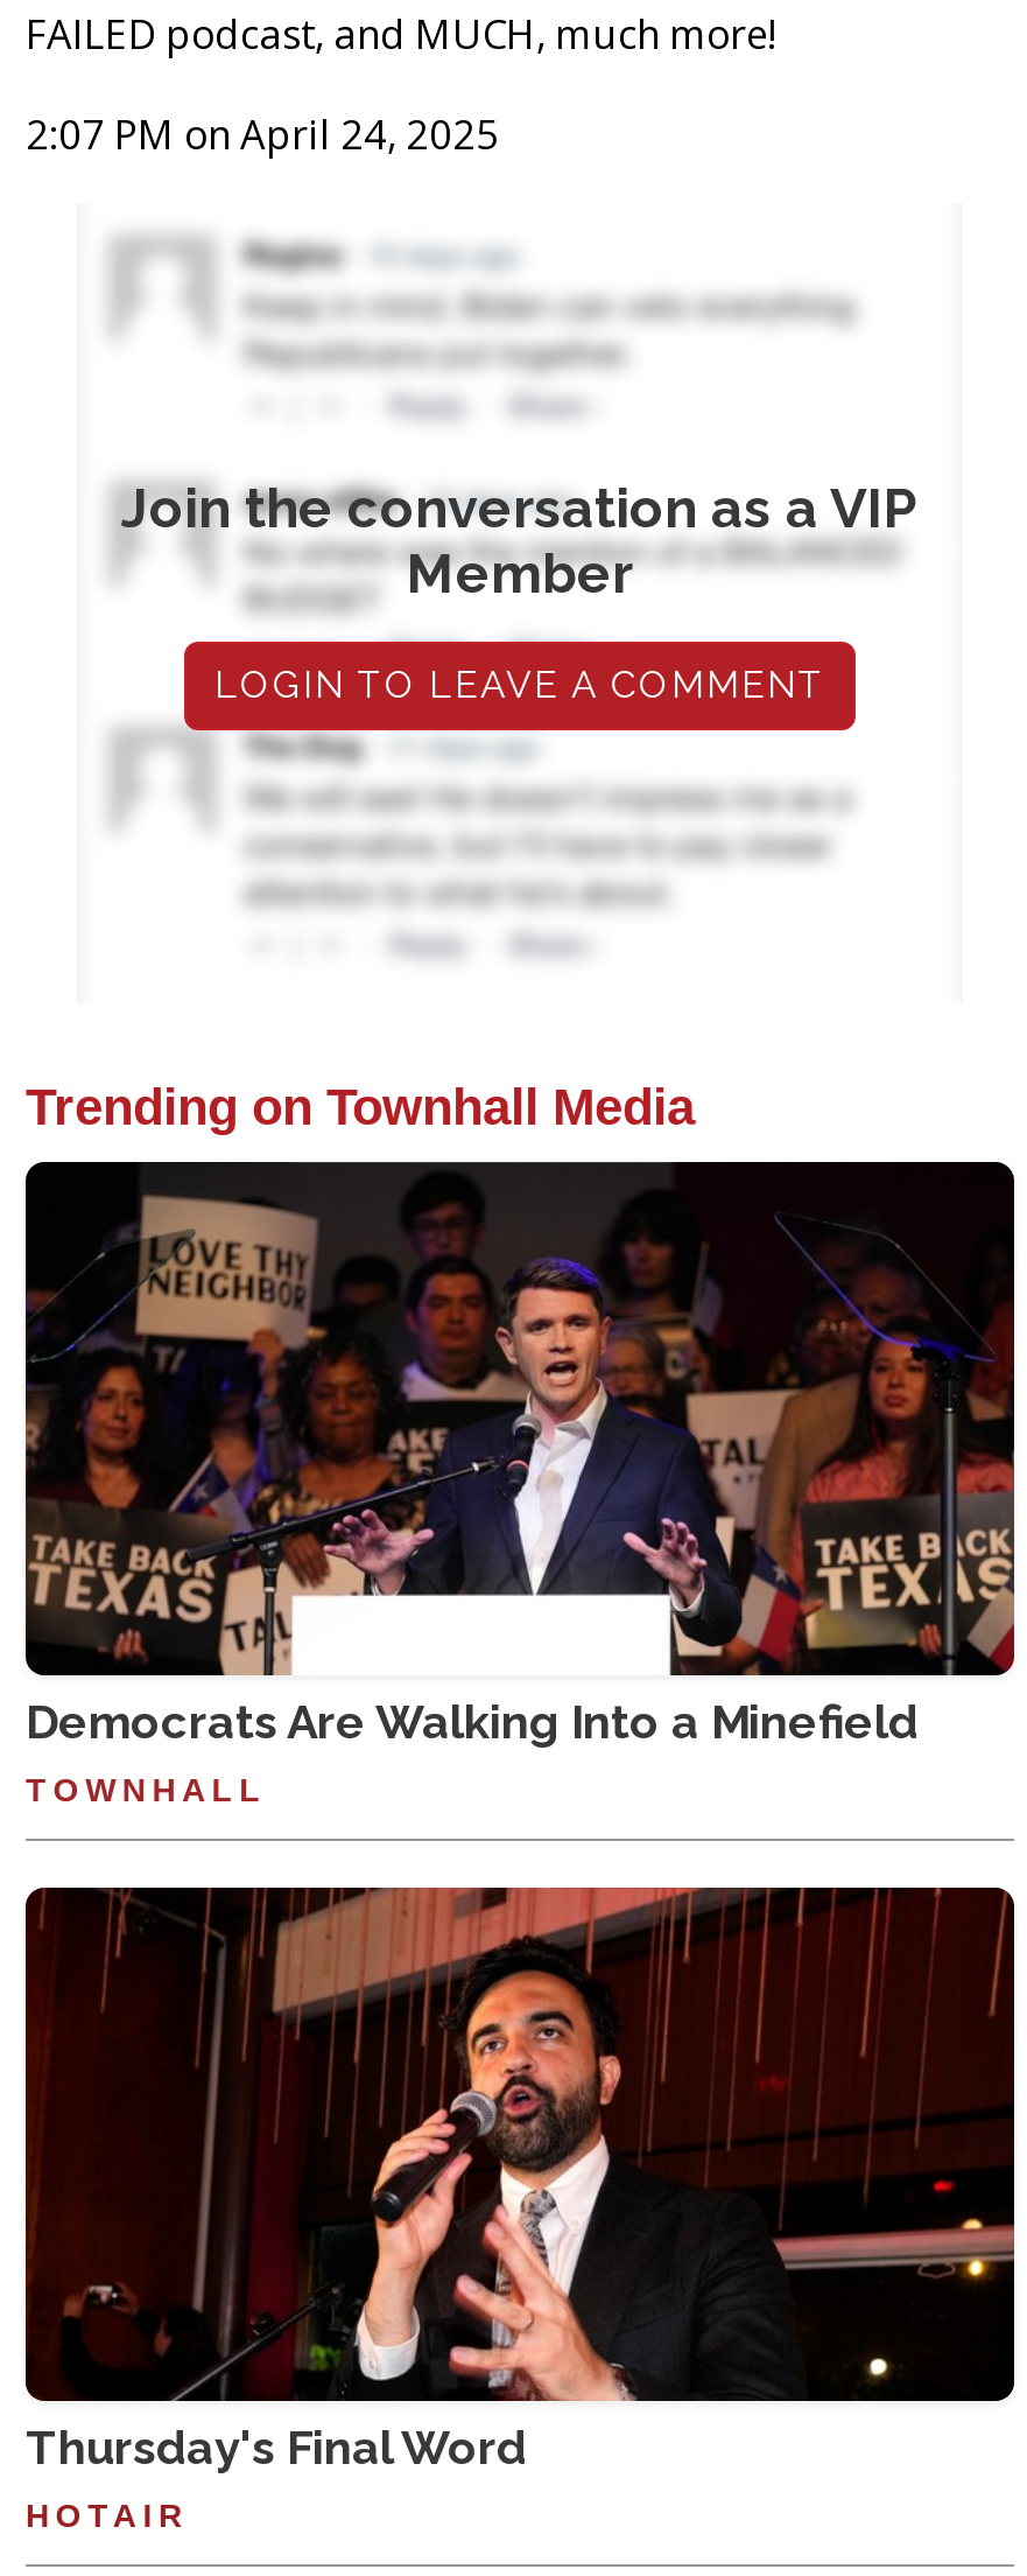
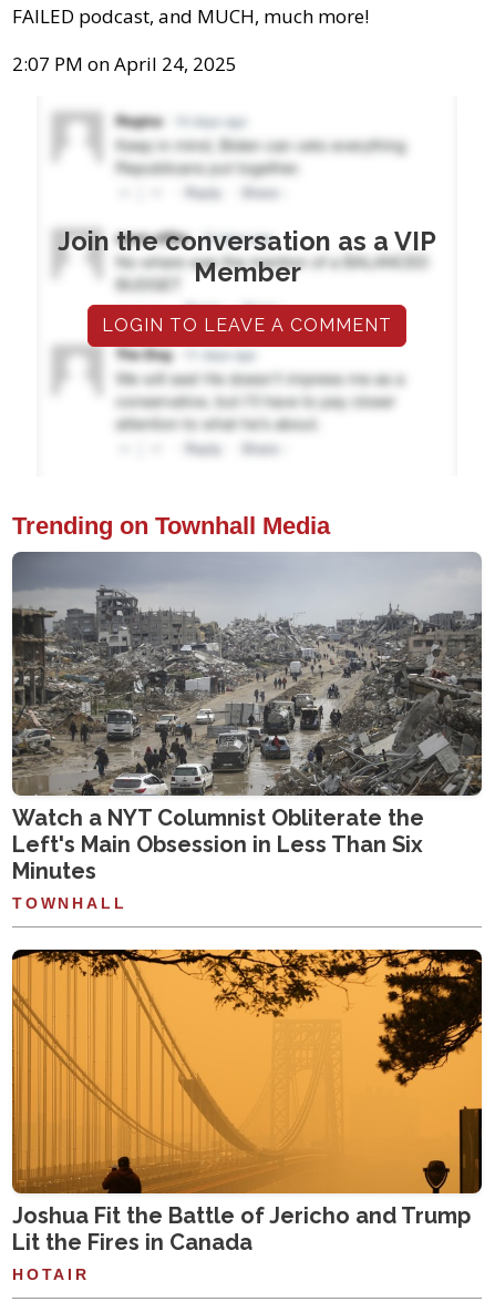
- [image]
- Democrats Are Walking Into a Minefield
+ [image]
+ Watch a NYT Columnist Obliterate the
+ Left's Main Obsession in Less Than Six
+ Minutes

- [image]
- Thursday's Final Word
+ [image]
+ Joshua Fit the Battle of Jericho and Trump
+ Lit the Fires in Canada
